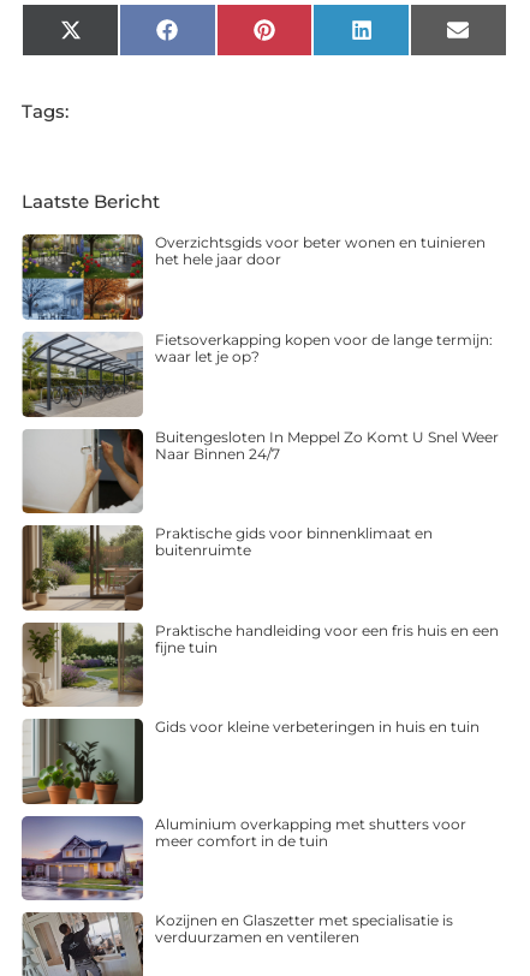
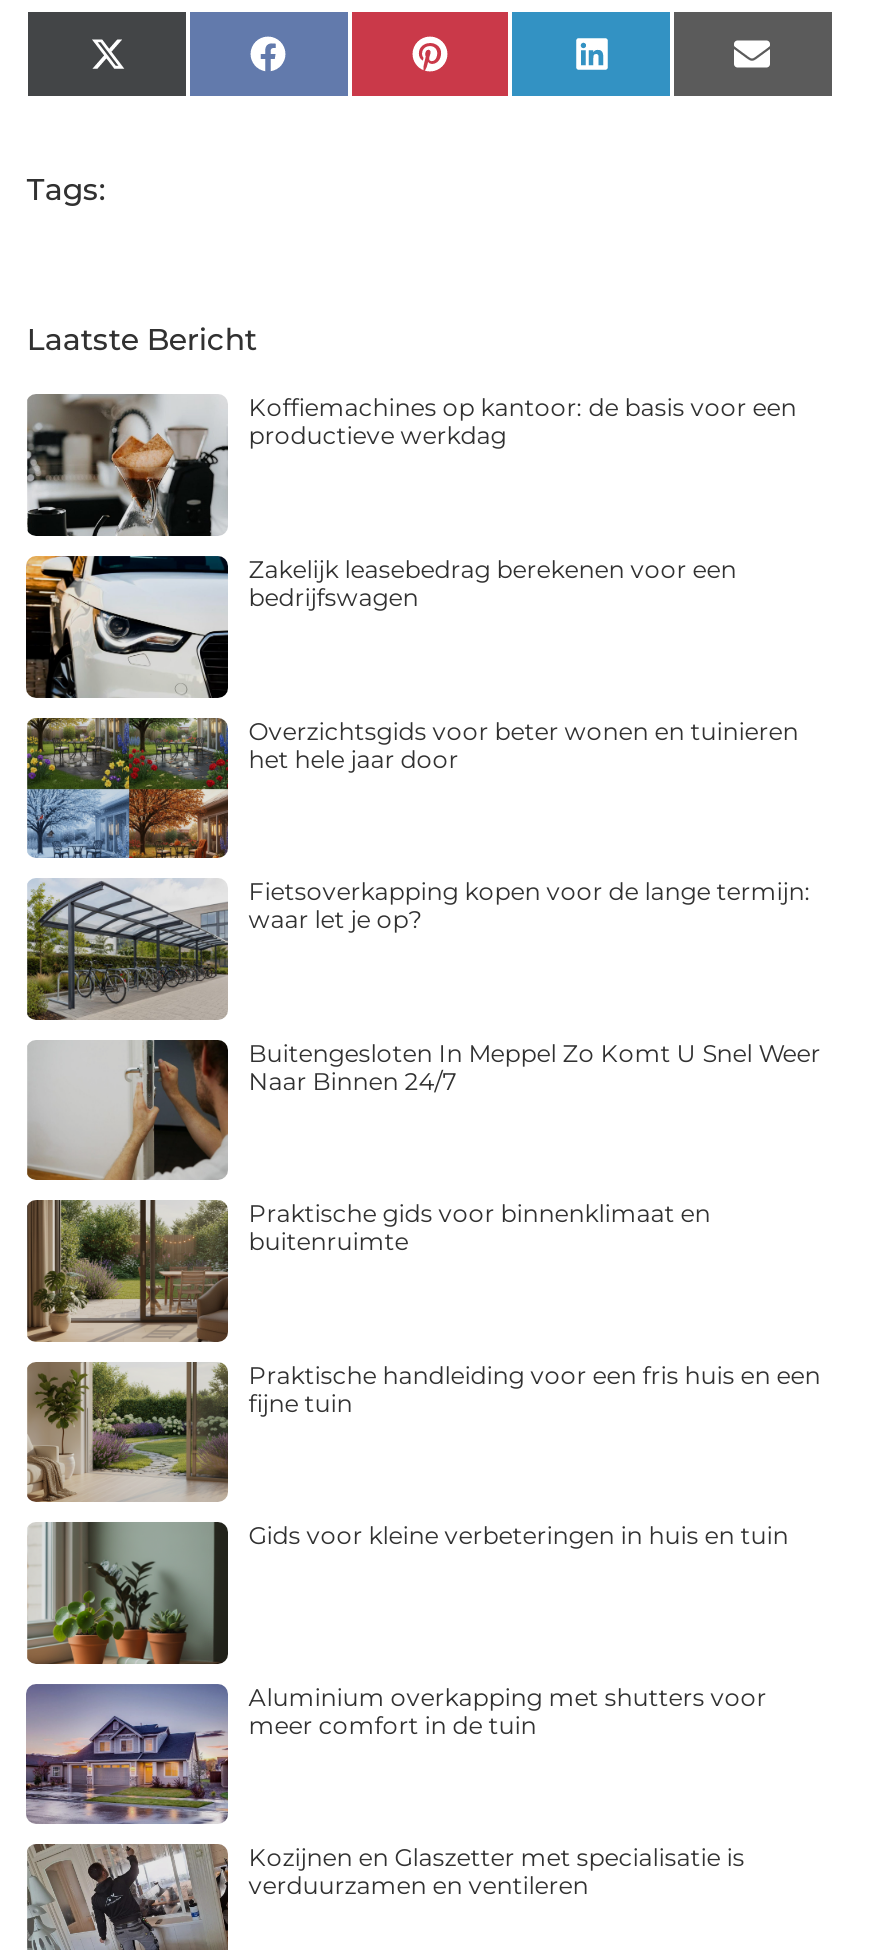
+ [image]
+ Zakelijk leasebedrag berekenen voor een
+ bedrijfswagen

+ [image]
+ Koffiemachines op kantoor: de basis voor een
+ productieve werkdag
